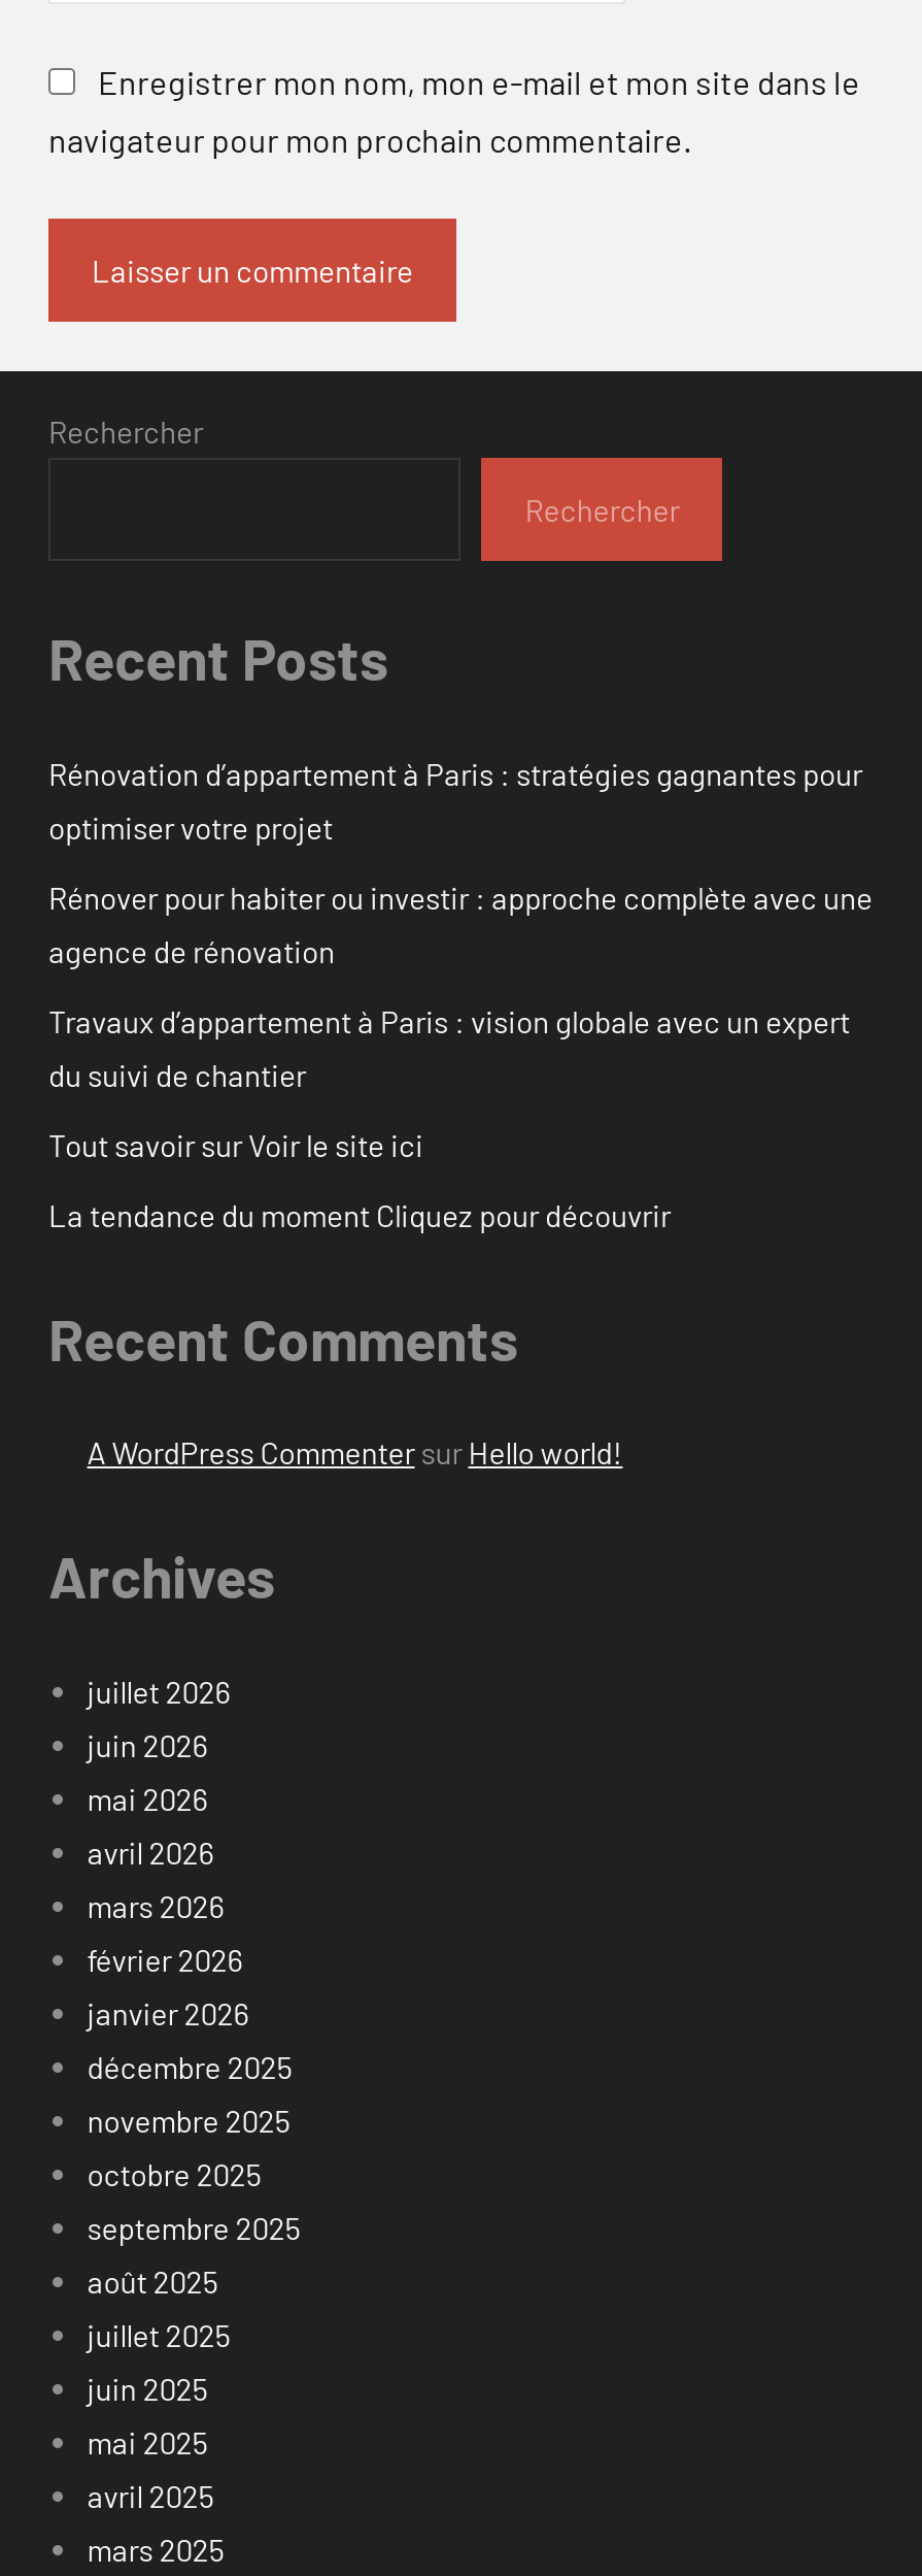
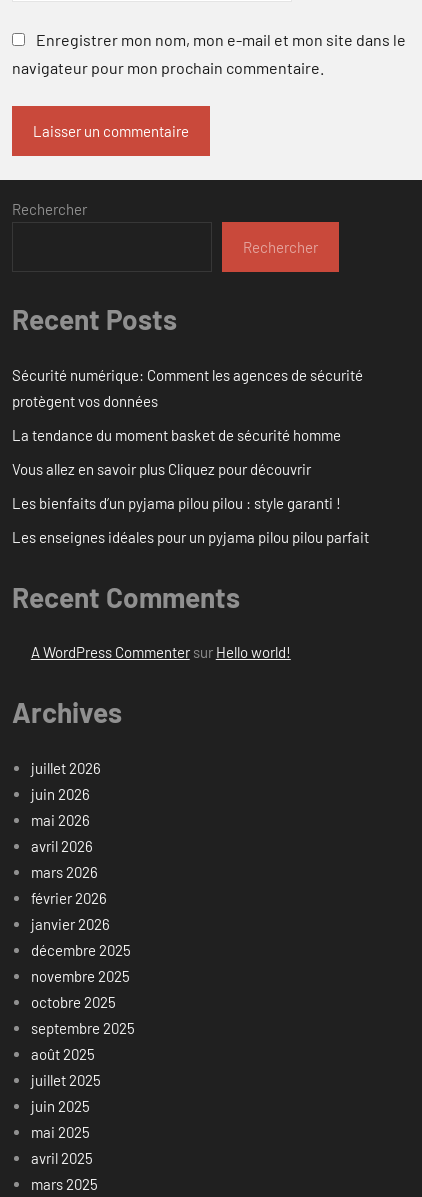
- Rénovation d’appartement à Paris : stratégies gagnantes pour
- optimiser votre projet
+ Sécurité numérique: Comment les agences de sécurité
+ protègent vos données

- Rénover pour habiter ou investir : approche complète avec une
- agence de rénovation
+ La tendance du moment basket de sécurité homme

- Travaux d’appartement à Paris : vision globale avec un expert
- du suivi de chantier
+ Vous allez en savoir plus Cliquez pour découvrir

- Tout savoir sur Voir le site ici
+ Les bienfaits d’un pyjama pilou pilou : style garanti !

- La tendance du moment Cliquez pour découvrir
+ Les enseignes idéales pour un pyjama pilou pilou parfait
